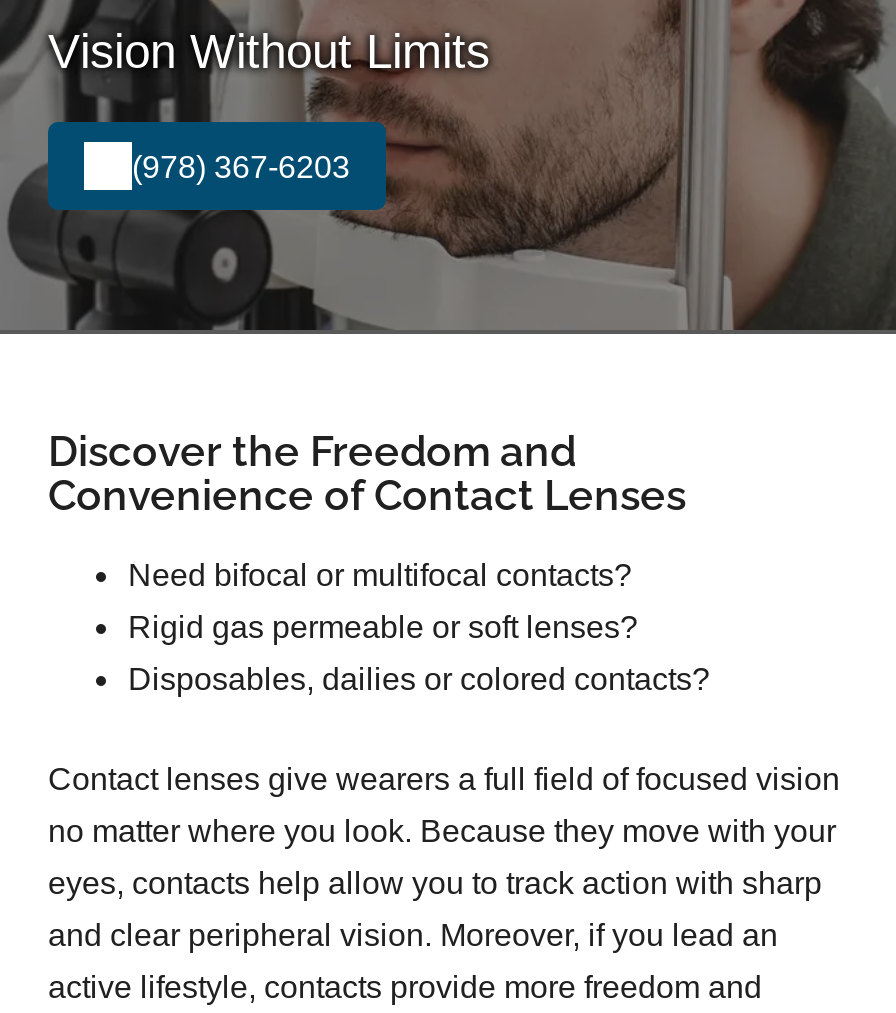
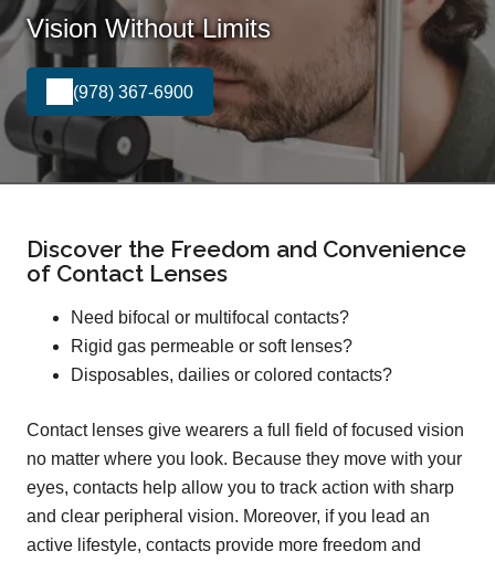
- (978) 367-6203
+ (978) 367-6900
